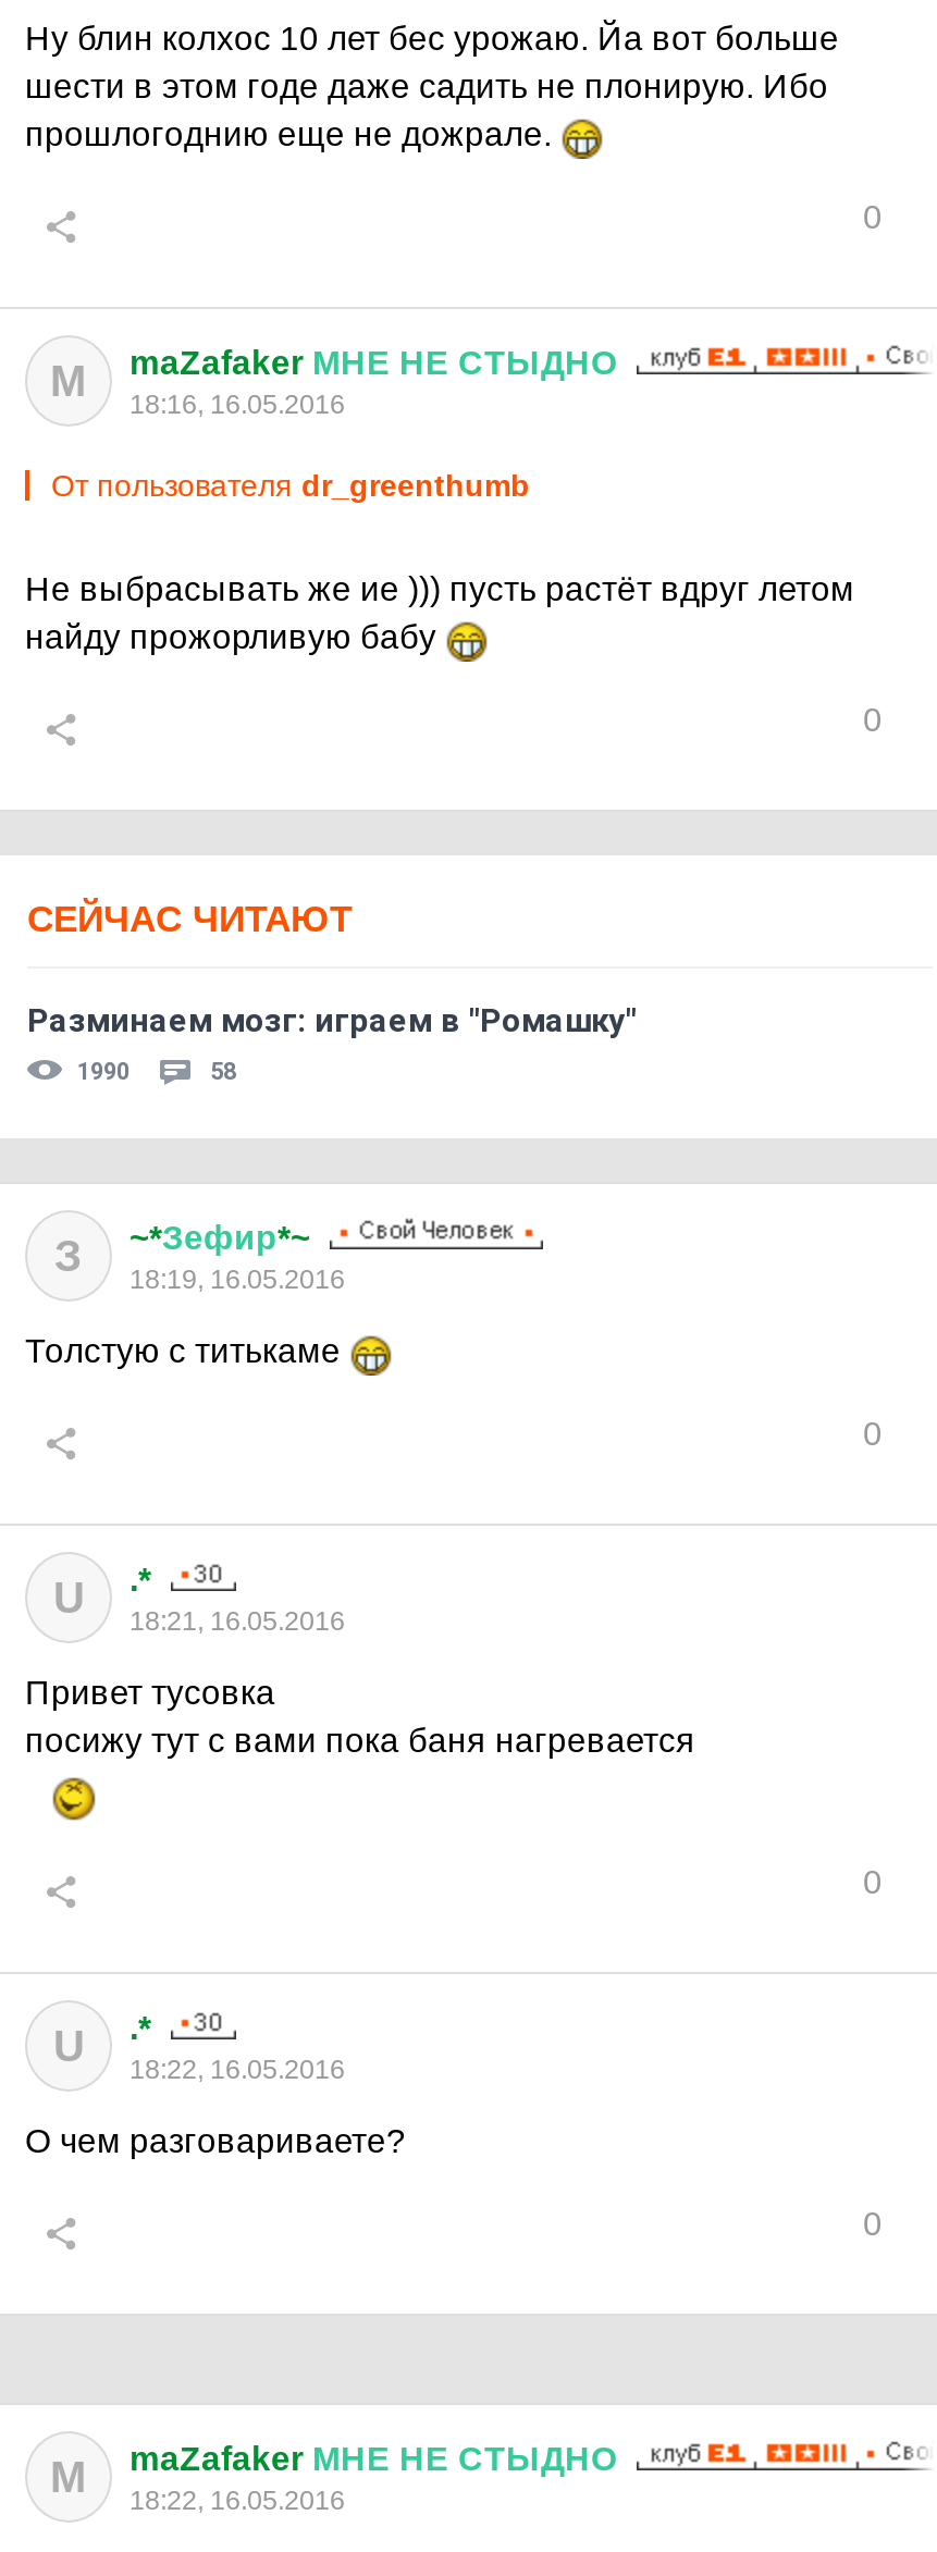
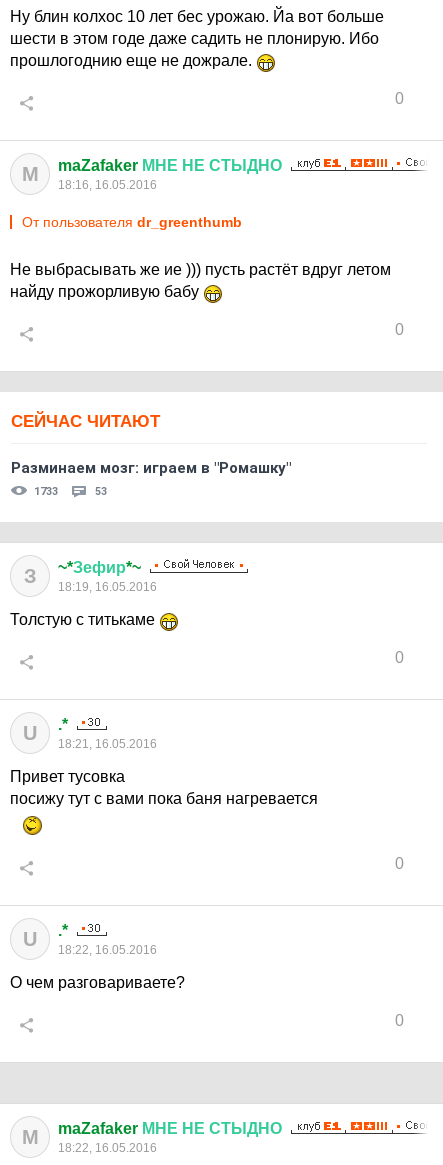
- 1990
+ 1733

- 58
+ 53
